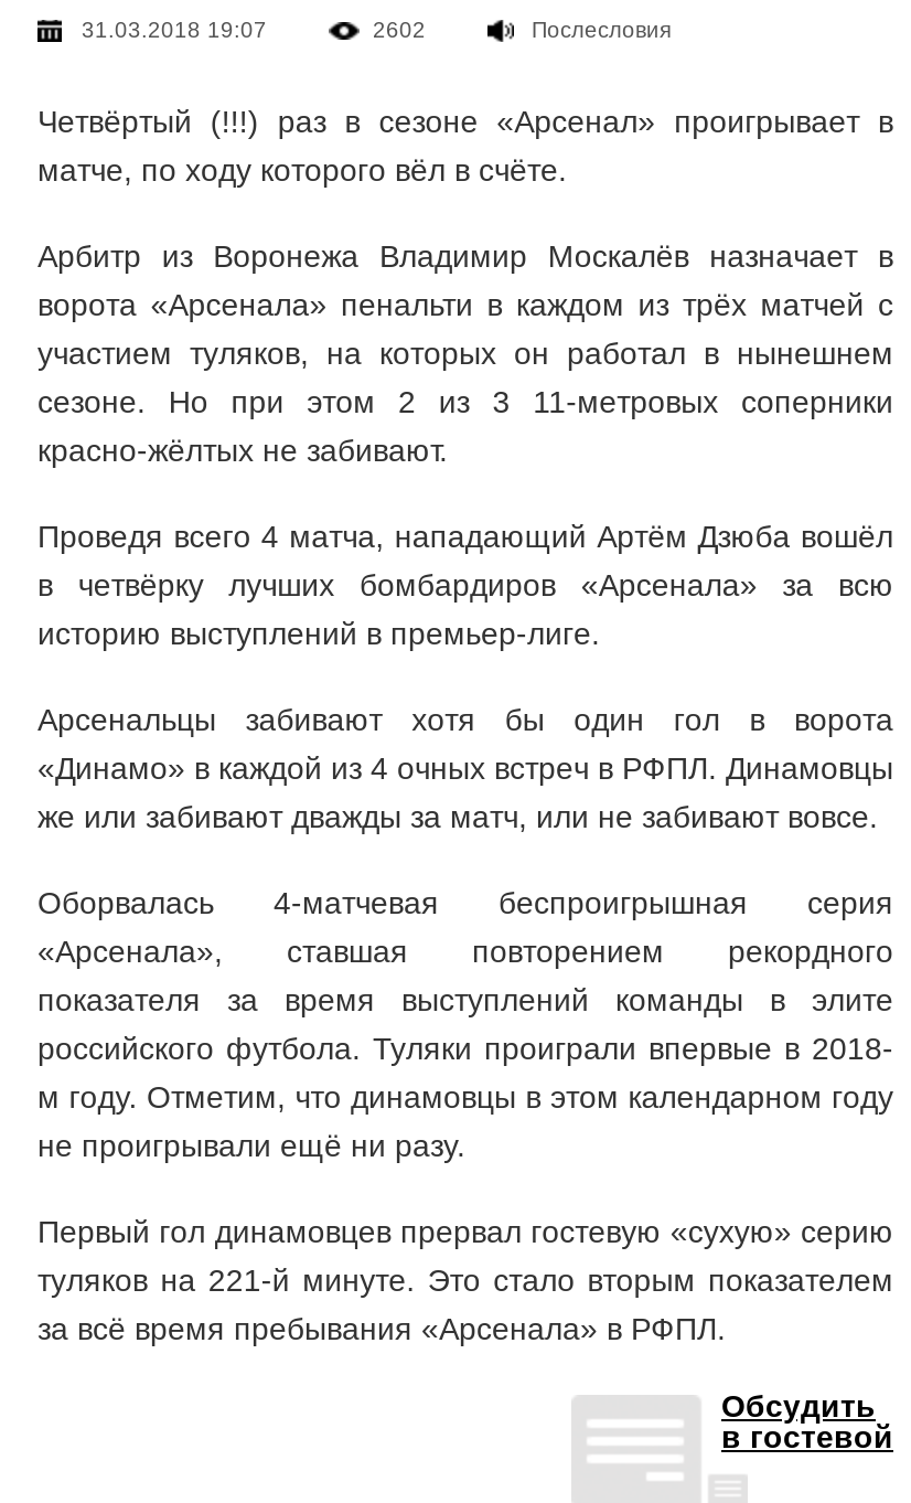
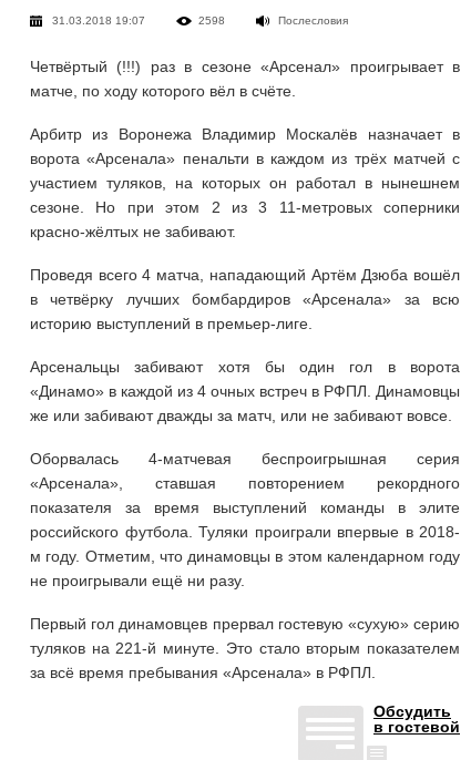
- 2602
+ 2598
